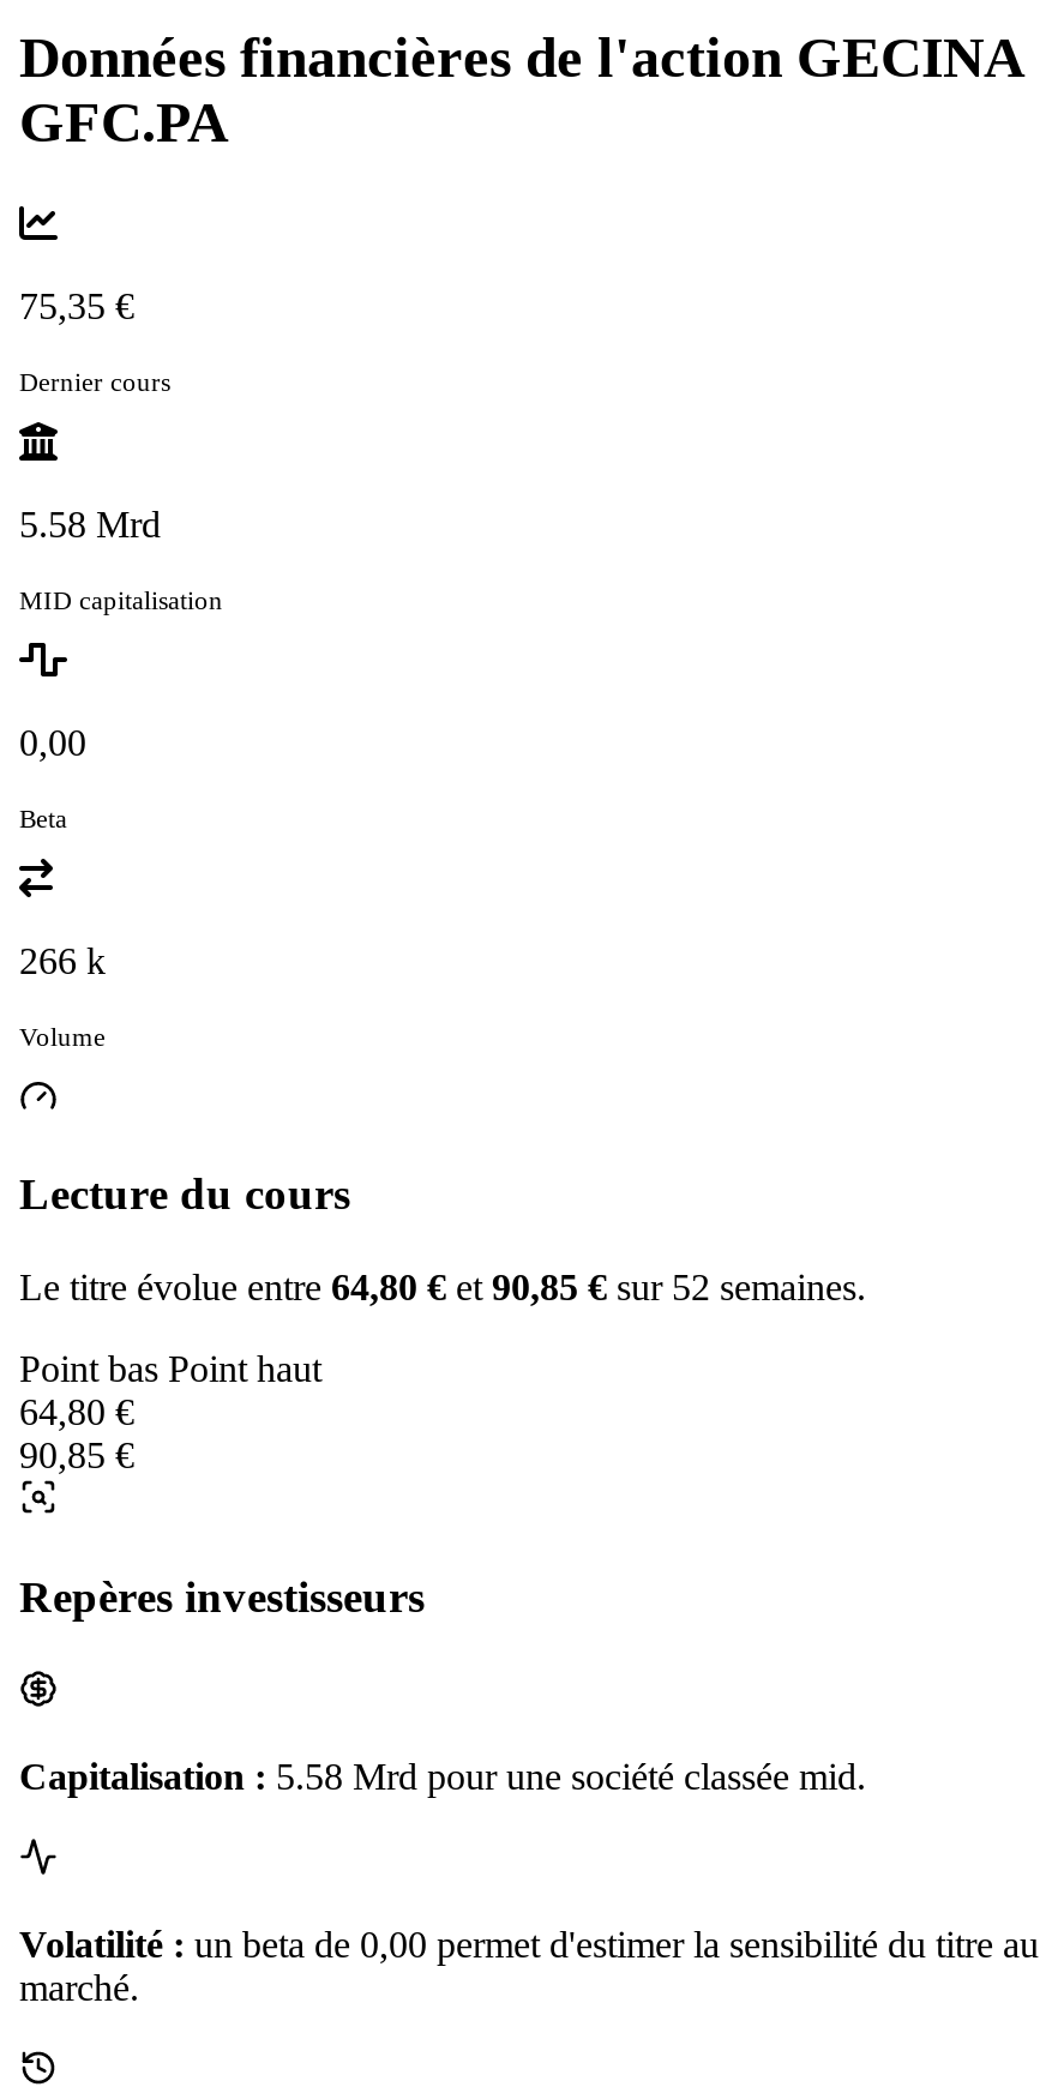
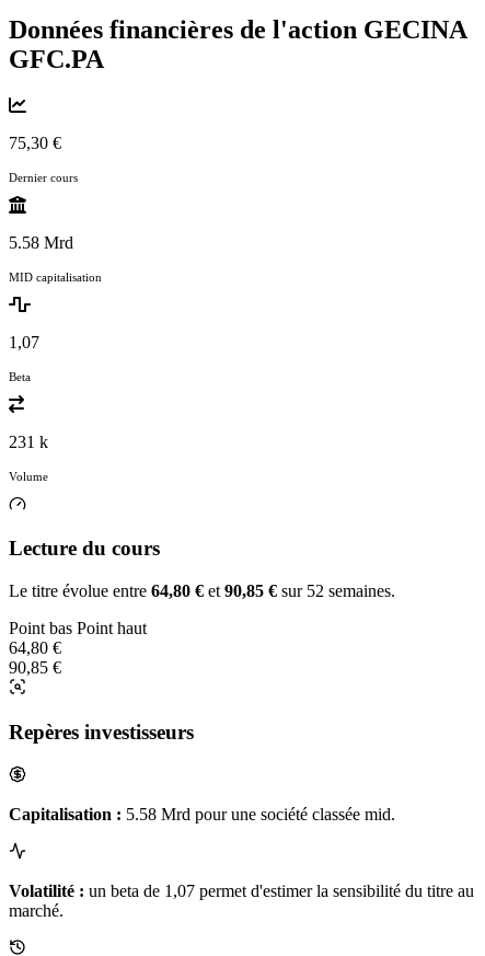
- 75,35 €
+ 75,30 €

- 0,00
+ 1,07

- 266 k
+ 231 k

- Volatilité : un beta de 0,00 permet d'estimer la sensibilité du titre au
+ Volatilité : un beta de 1,07 permet d'estimer la sensibilité du titre au
